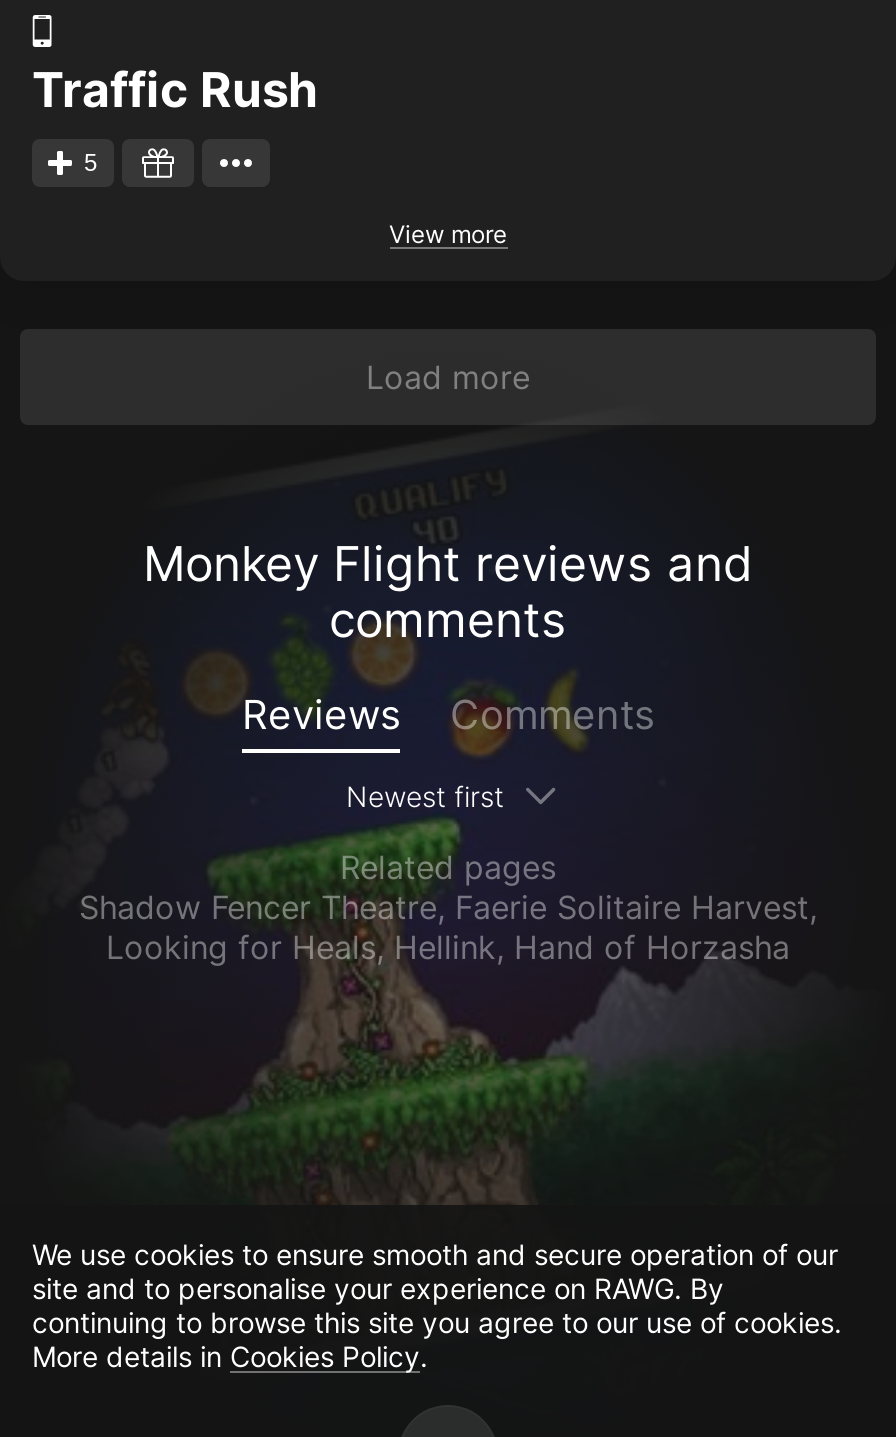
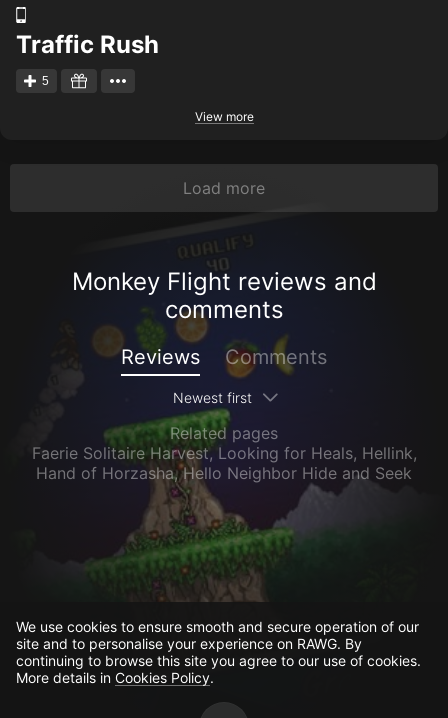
- Shadow Fencer Theatre, Faerie Solitaire Harvest,
- Looking for Heals, Hellink, Hand of Horzasha
+ Faerie Solitaire Harvest, Looking for Heals, Hellink,
+ Hand of Horzasha,Hello Neighbor Hide and Seek
